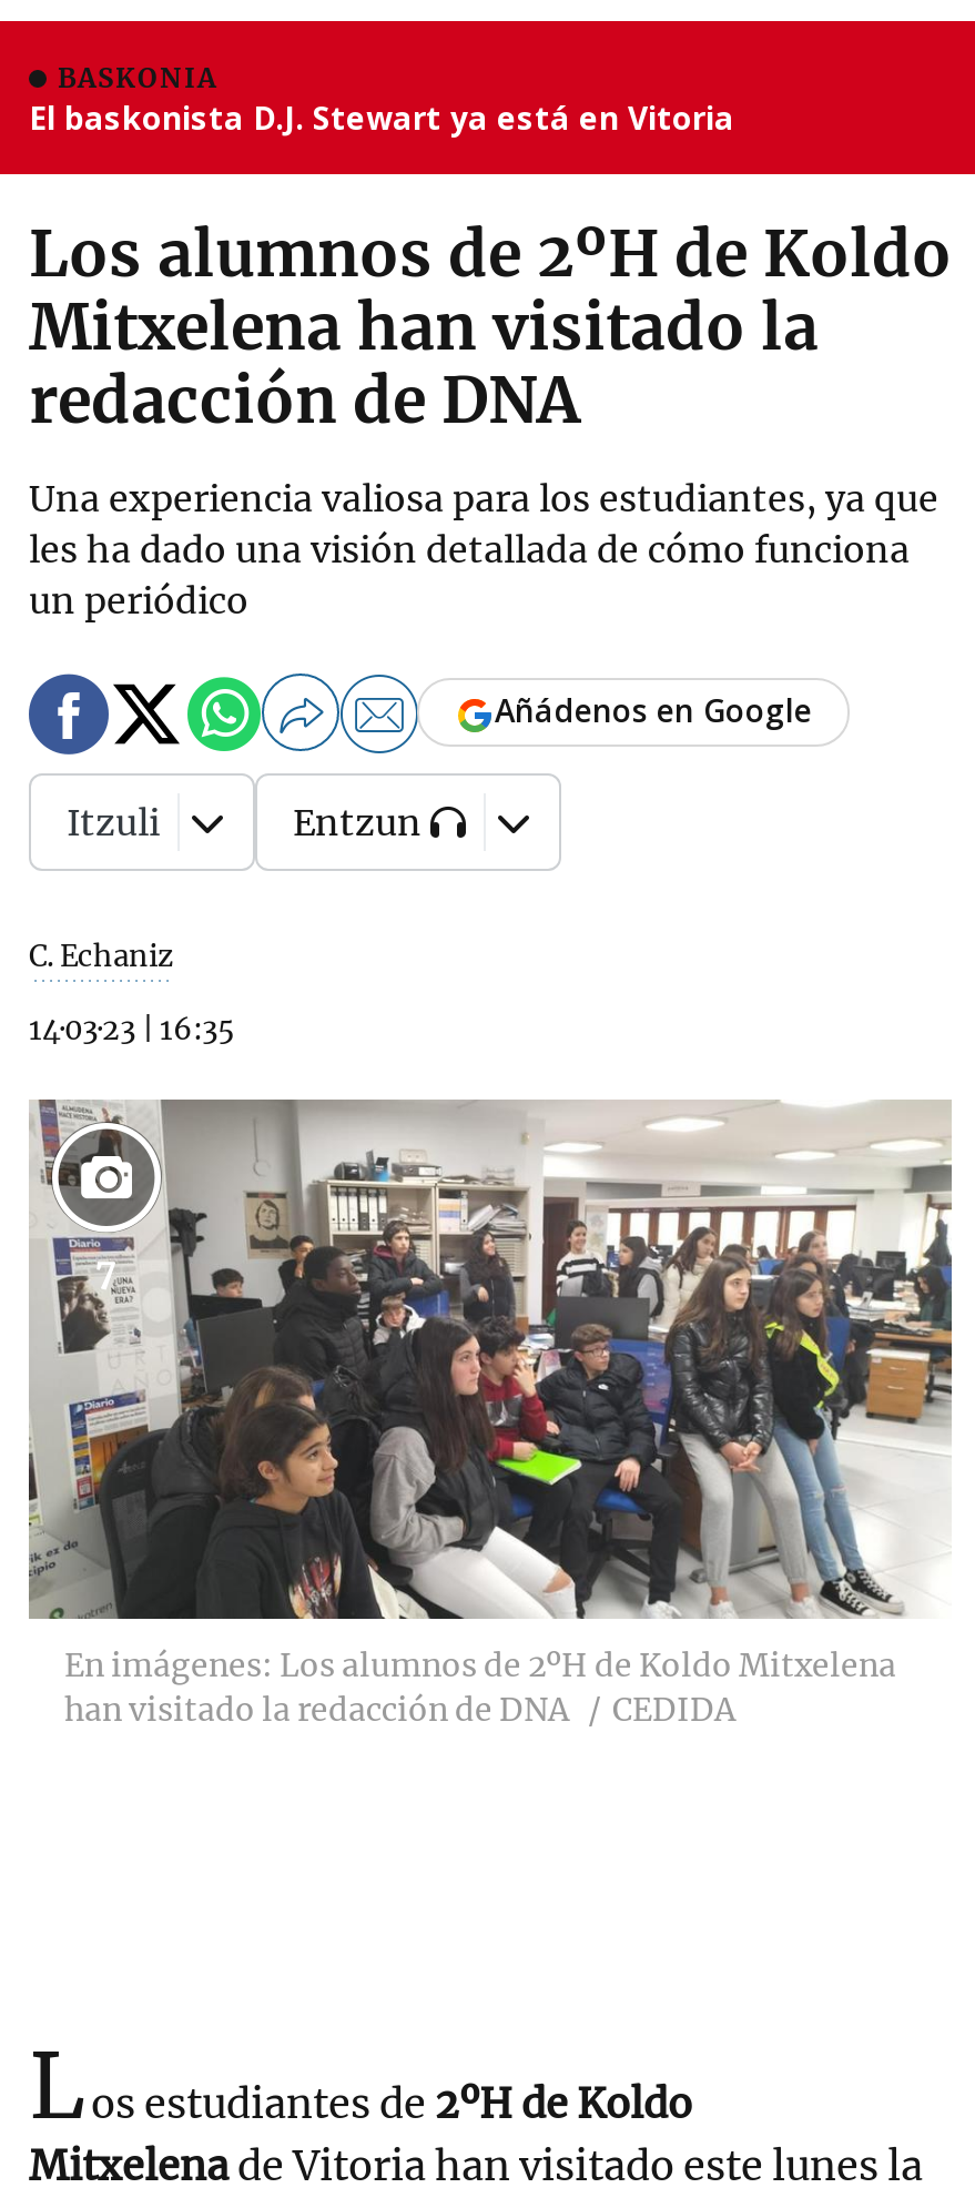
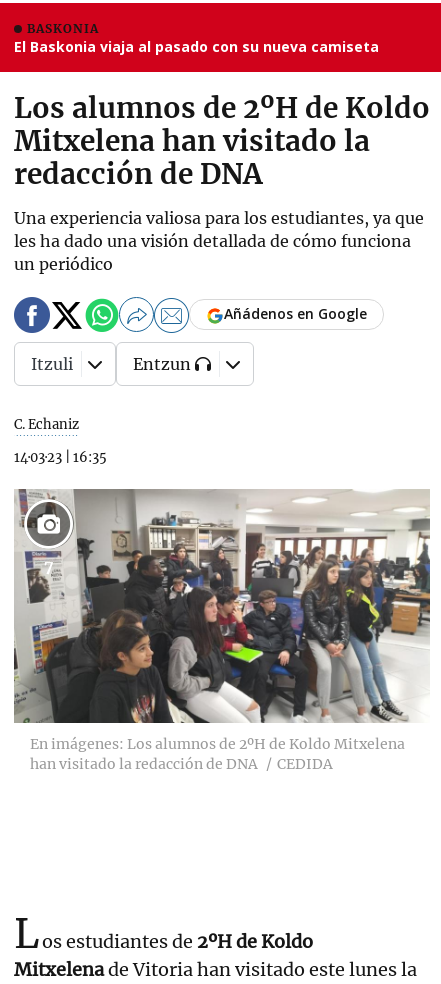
- El baskonista D.J. Stewart ya está en Vitoria
+ El Baskonia viaja al pasado con su nueva camiseta
